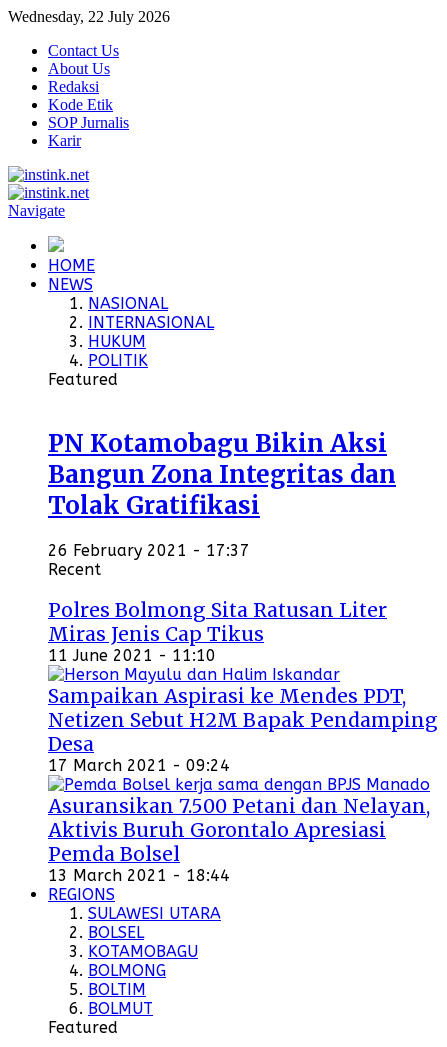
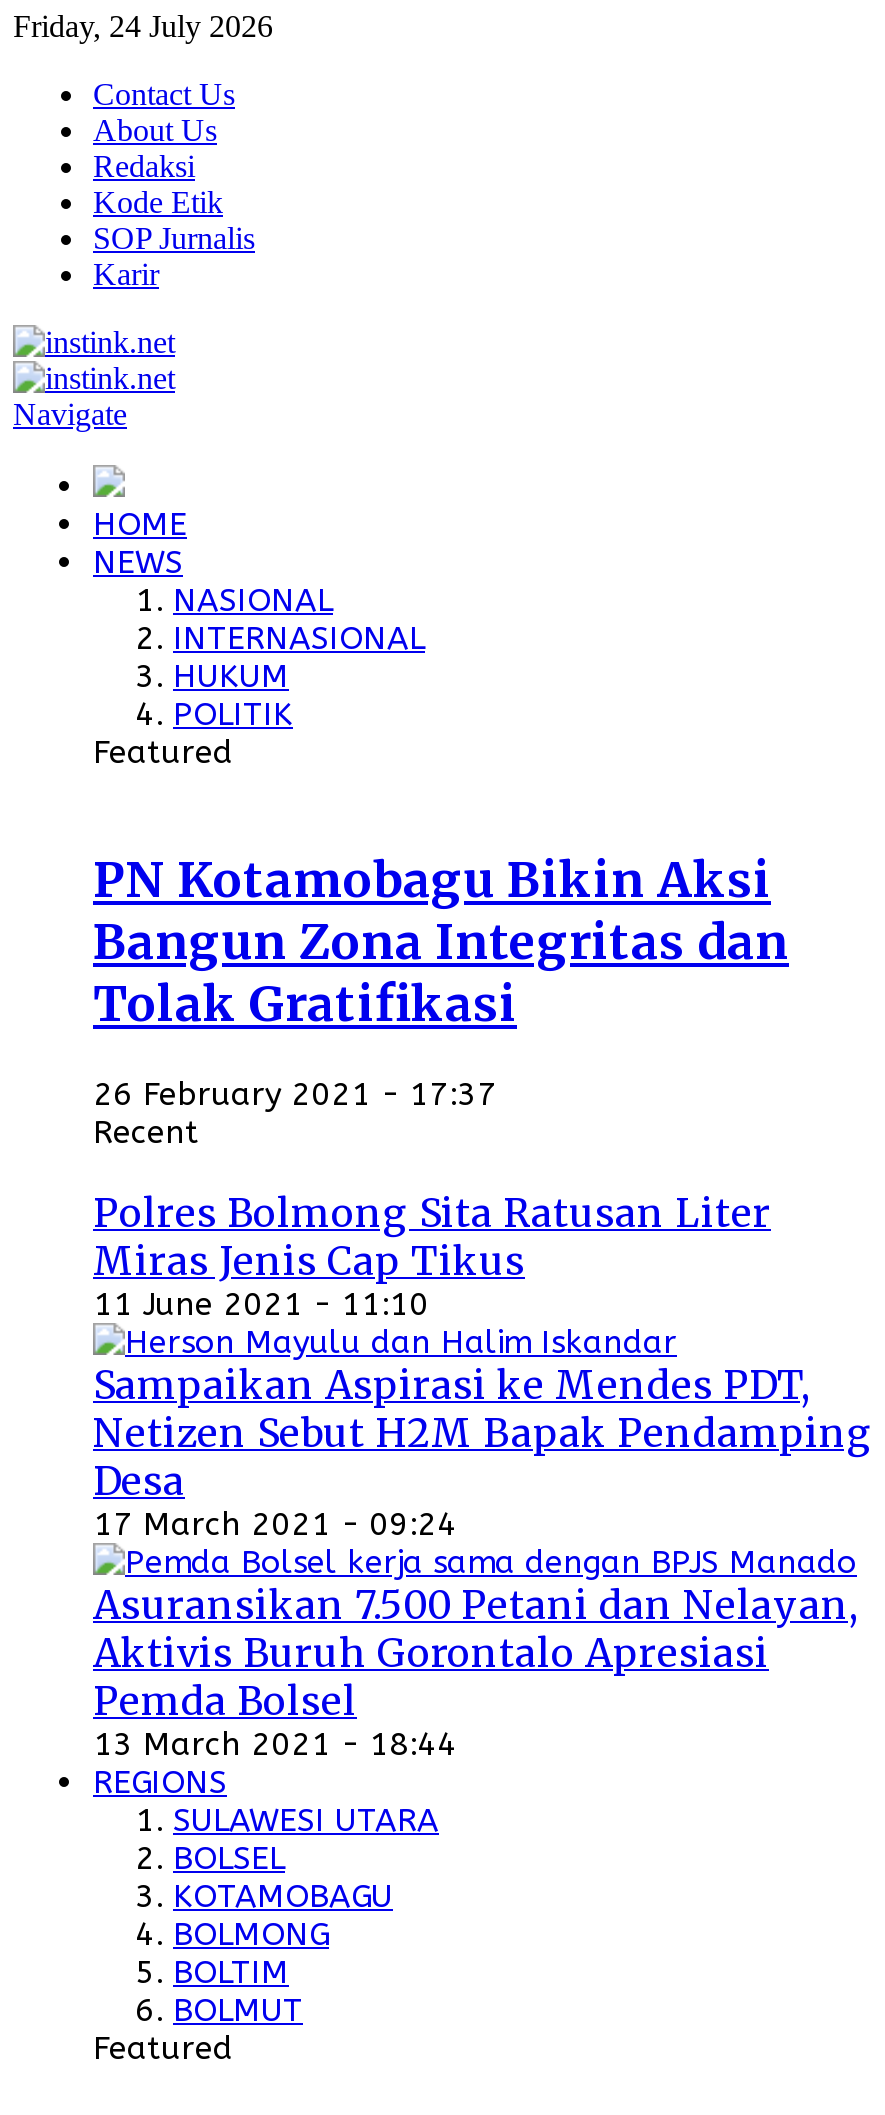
- Wednesday, 22 July 2026
+ Friday, 24 July 2026
